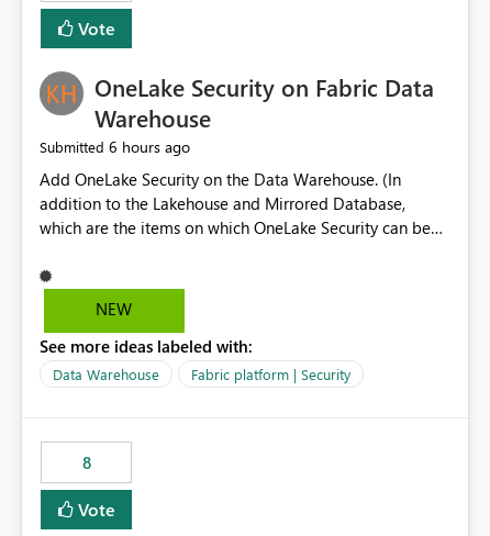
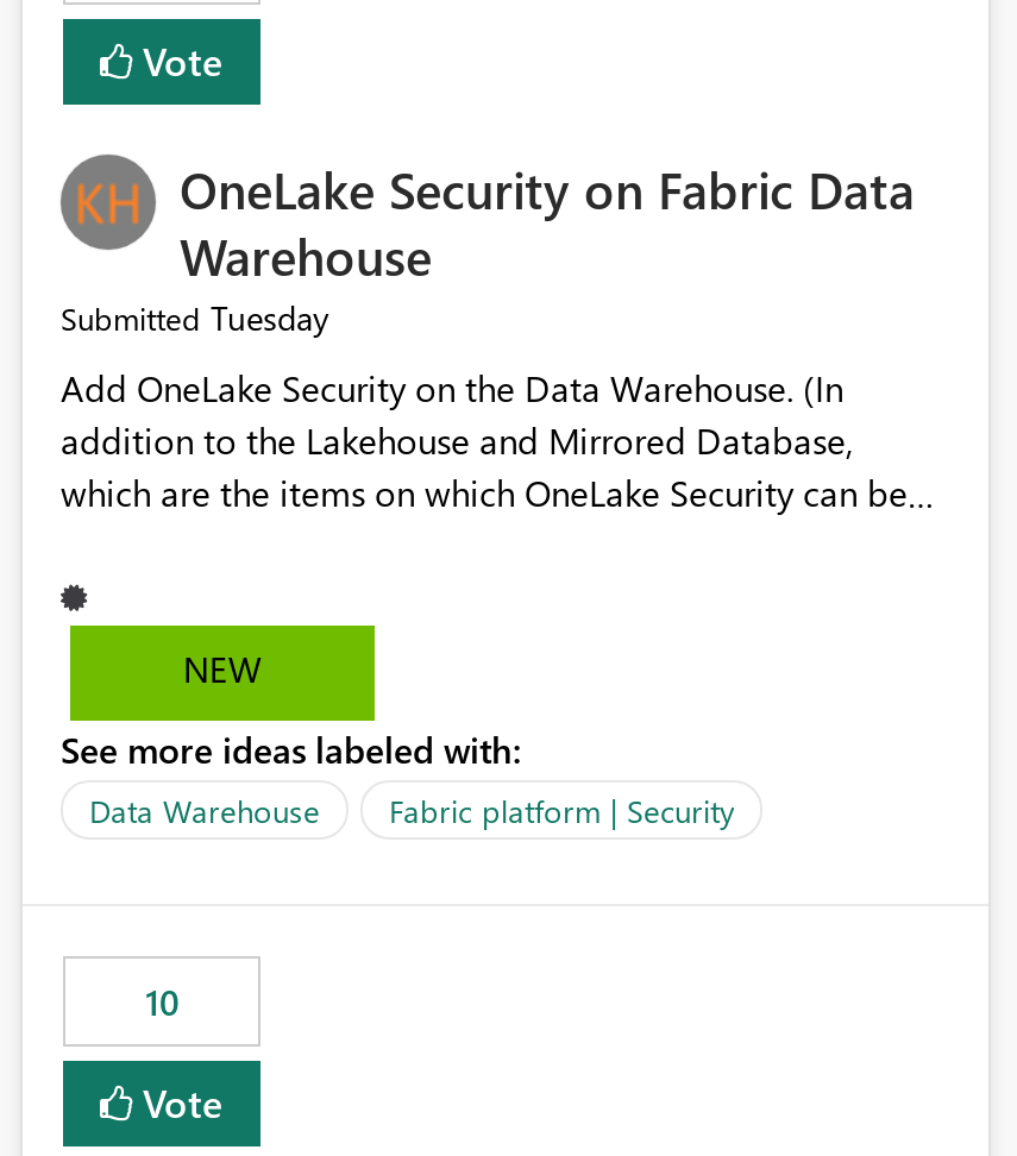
- Submitted 6 hours ago
+ Submitted Tuesday

- 8
+ 10
